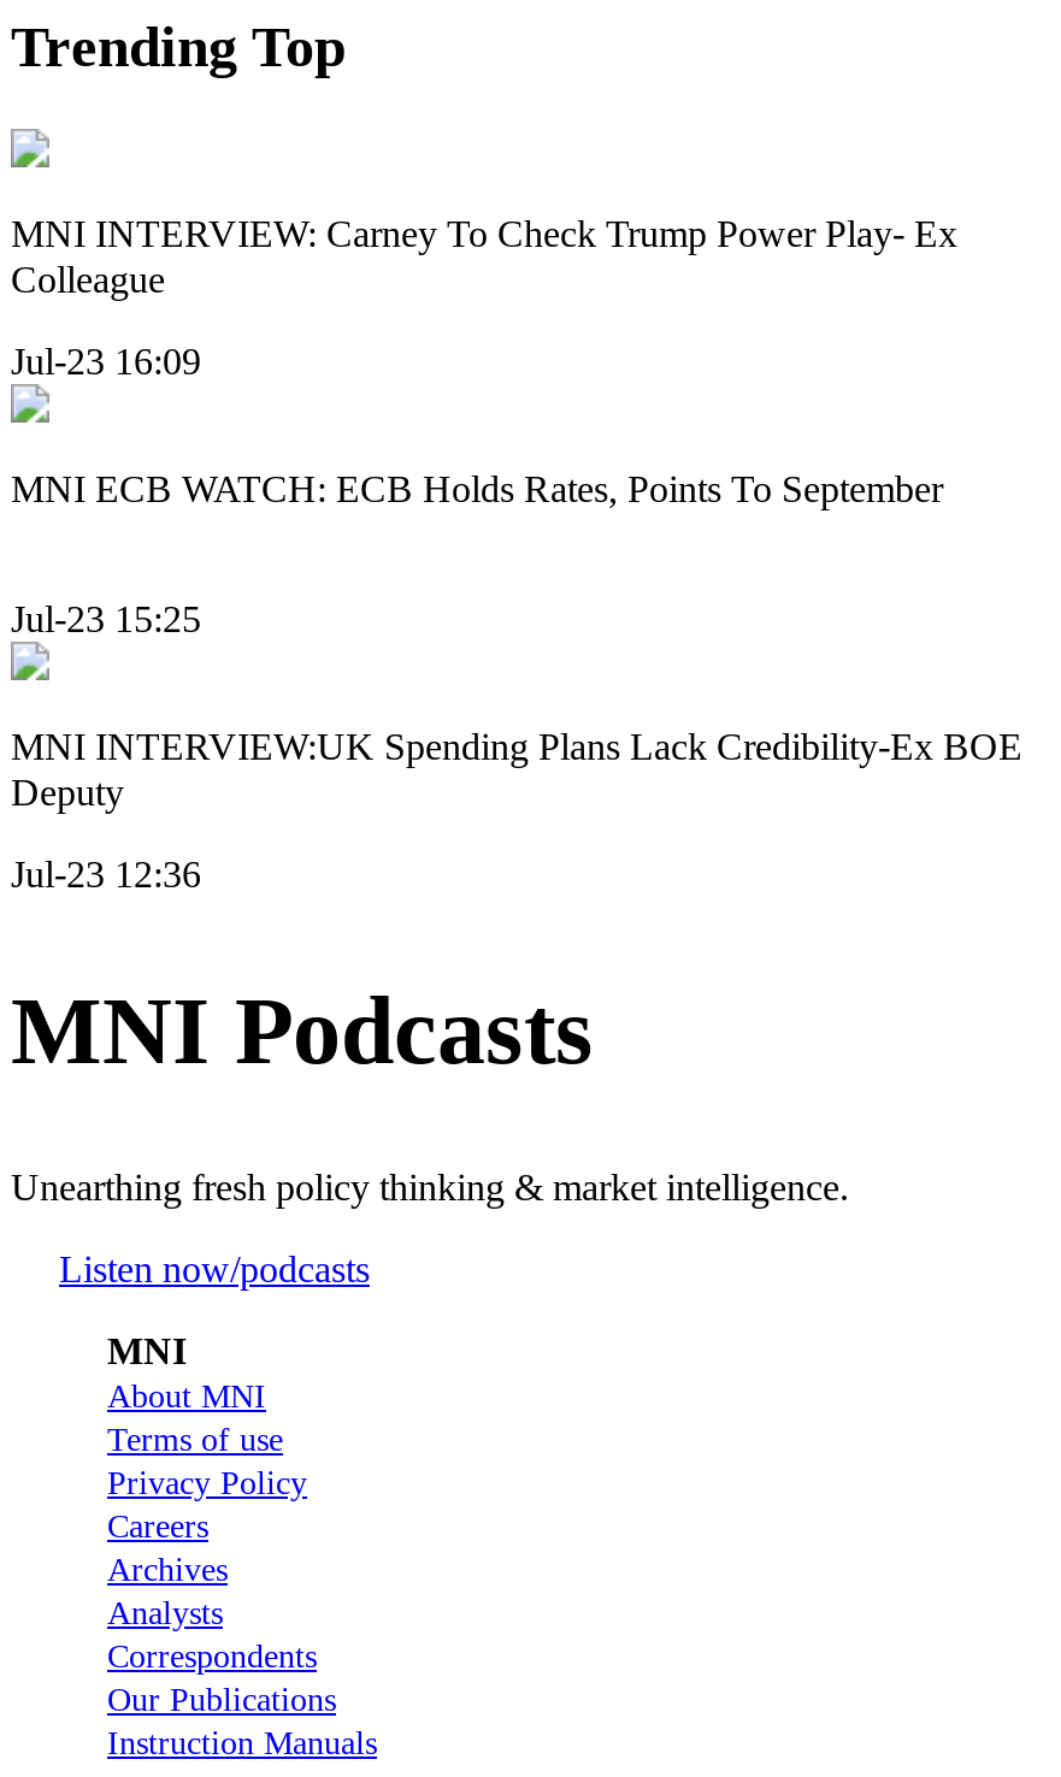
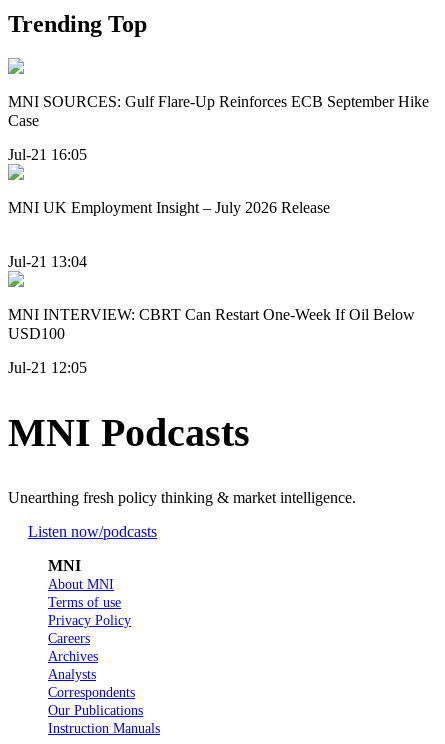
- MNI INTERVIEW: Carney To Check Trump Power Play- Ex
- Colleague
+ MNI SOURCES: Gulf Flare-Up Reinforces ECB September Hike
+ Case

- Jul-23 16:09
+ Jul-21 16:05

- MNI ECB WATCH: ECB Holds Rates, Points To September
+ MNI UK Employment Insight – July 2026 Release

- Jul-23 15:25
+ Jul-21 13:04

- MNI INTERVIEW:UK Spending Plans Lack Credibility-Ex BOE
- Deputy
+ MNI INTERVIEW: CBRT Can Restart One-Week If Oil Below
+ USD100

- Jul-23 12:36
+ Jul-21 12:05
